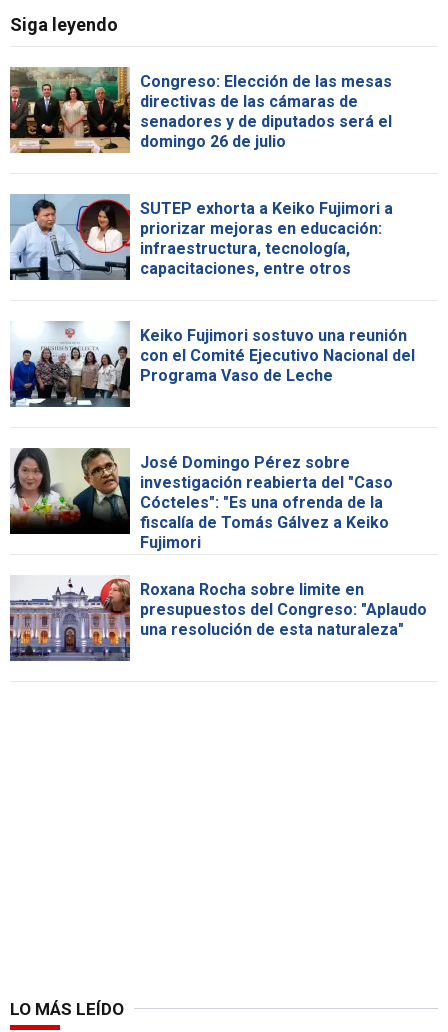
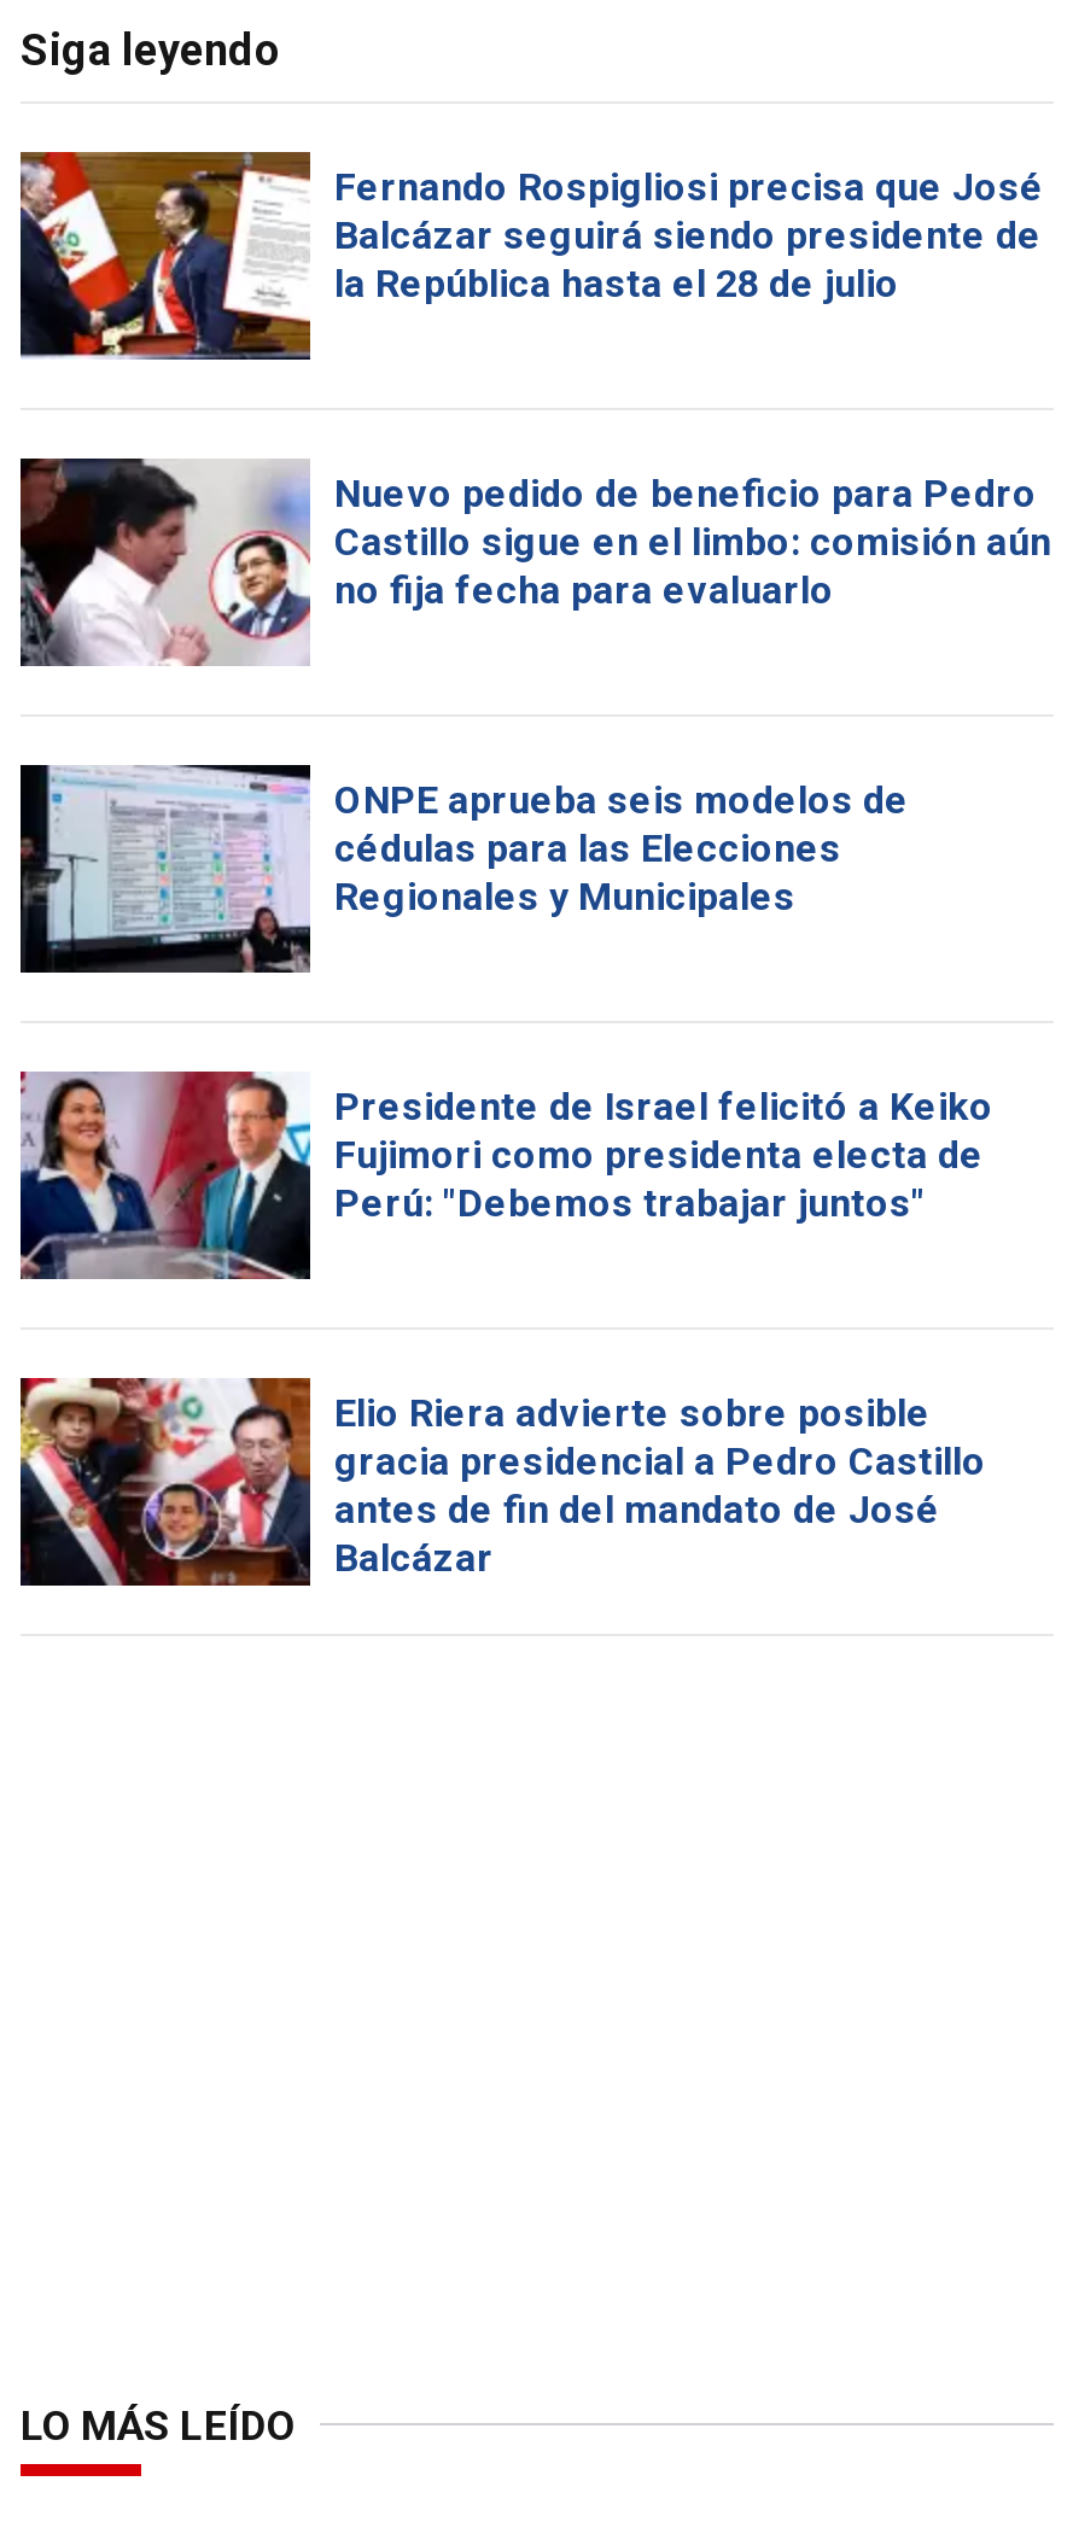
- [image]
- Congreso: Elección de las mesas
- directivas de las cámaras de
- senadores y de diputados será el
- domingo 26 de julio
+ [image]
+ Fernando Rospigliosi precisa que José
+ Balcázar seguirá siendo presidente de
+ la República hasta el 28 de julio

- [image]
- SUTEP exhorta a Keiko Fujimori a
- priorizar mejoras en educación:
- infraestructura, tecnología,
- capacitaciones, entre otros
+ [image]
+ Nuevo pedido de beneficio para Pedro
+ Castillo sigue en el limbo: comisión aún
+ no fija fecha para evaluarlo

- [image]
- Keiko Fujimori sostuvo una reunión
- con el Comité Ejecutivo Nacional del
- Programa Vaso de Leche
+ [image]
+ ONPE aprueba seis modelos de
+ cédulas para las Elecciones
+ Regionales y Municipales

- [image]
- José Domingo Pérez sobre
- investigación reabierta del "Caso
- Cócteles": "Es una ofrenda de la
- fiscalía de Tomás Gálvez a Keiko
- Fujimori
+ [image]
+ Presidente de Israel felicitó a Keiko
+ Fujimori como presidenta electa de
+ Perú: "Debemos trabajar juntos"

- [image]
- Roxana Rocha sobre limite en
- presupuestos del Congreso: "Aplaudo
- una resolución de esta naturaleza"
+ [image]
+ Elio Riera advierte sobre posible
+ gracia presidencial a Pedro Castillo
+ antes de fin del mandato de José
+ Balcázar
